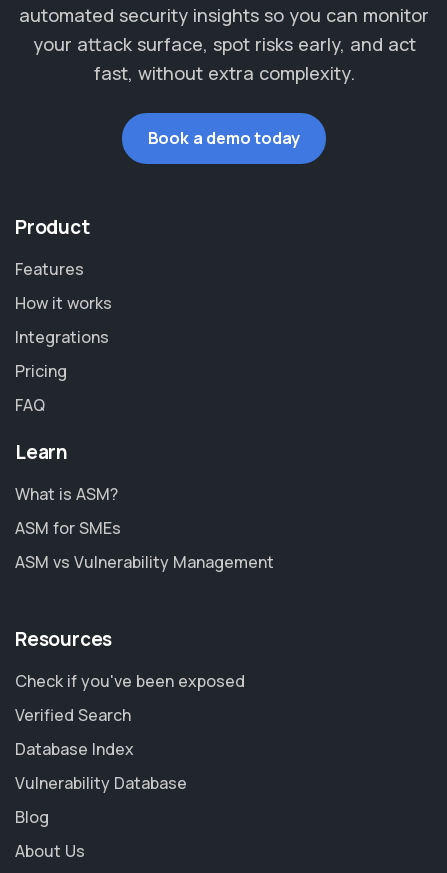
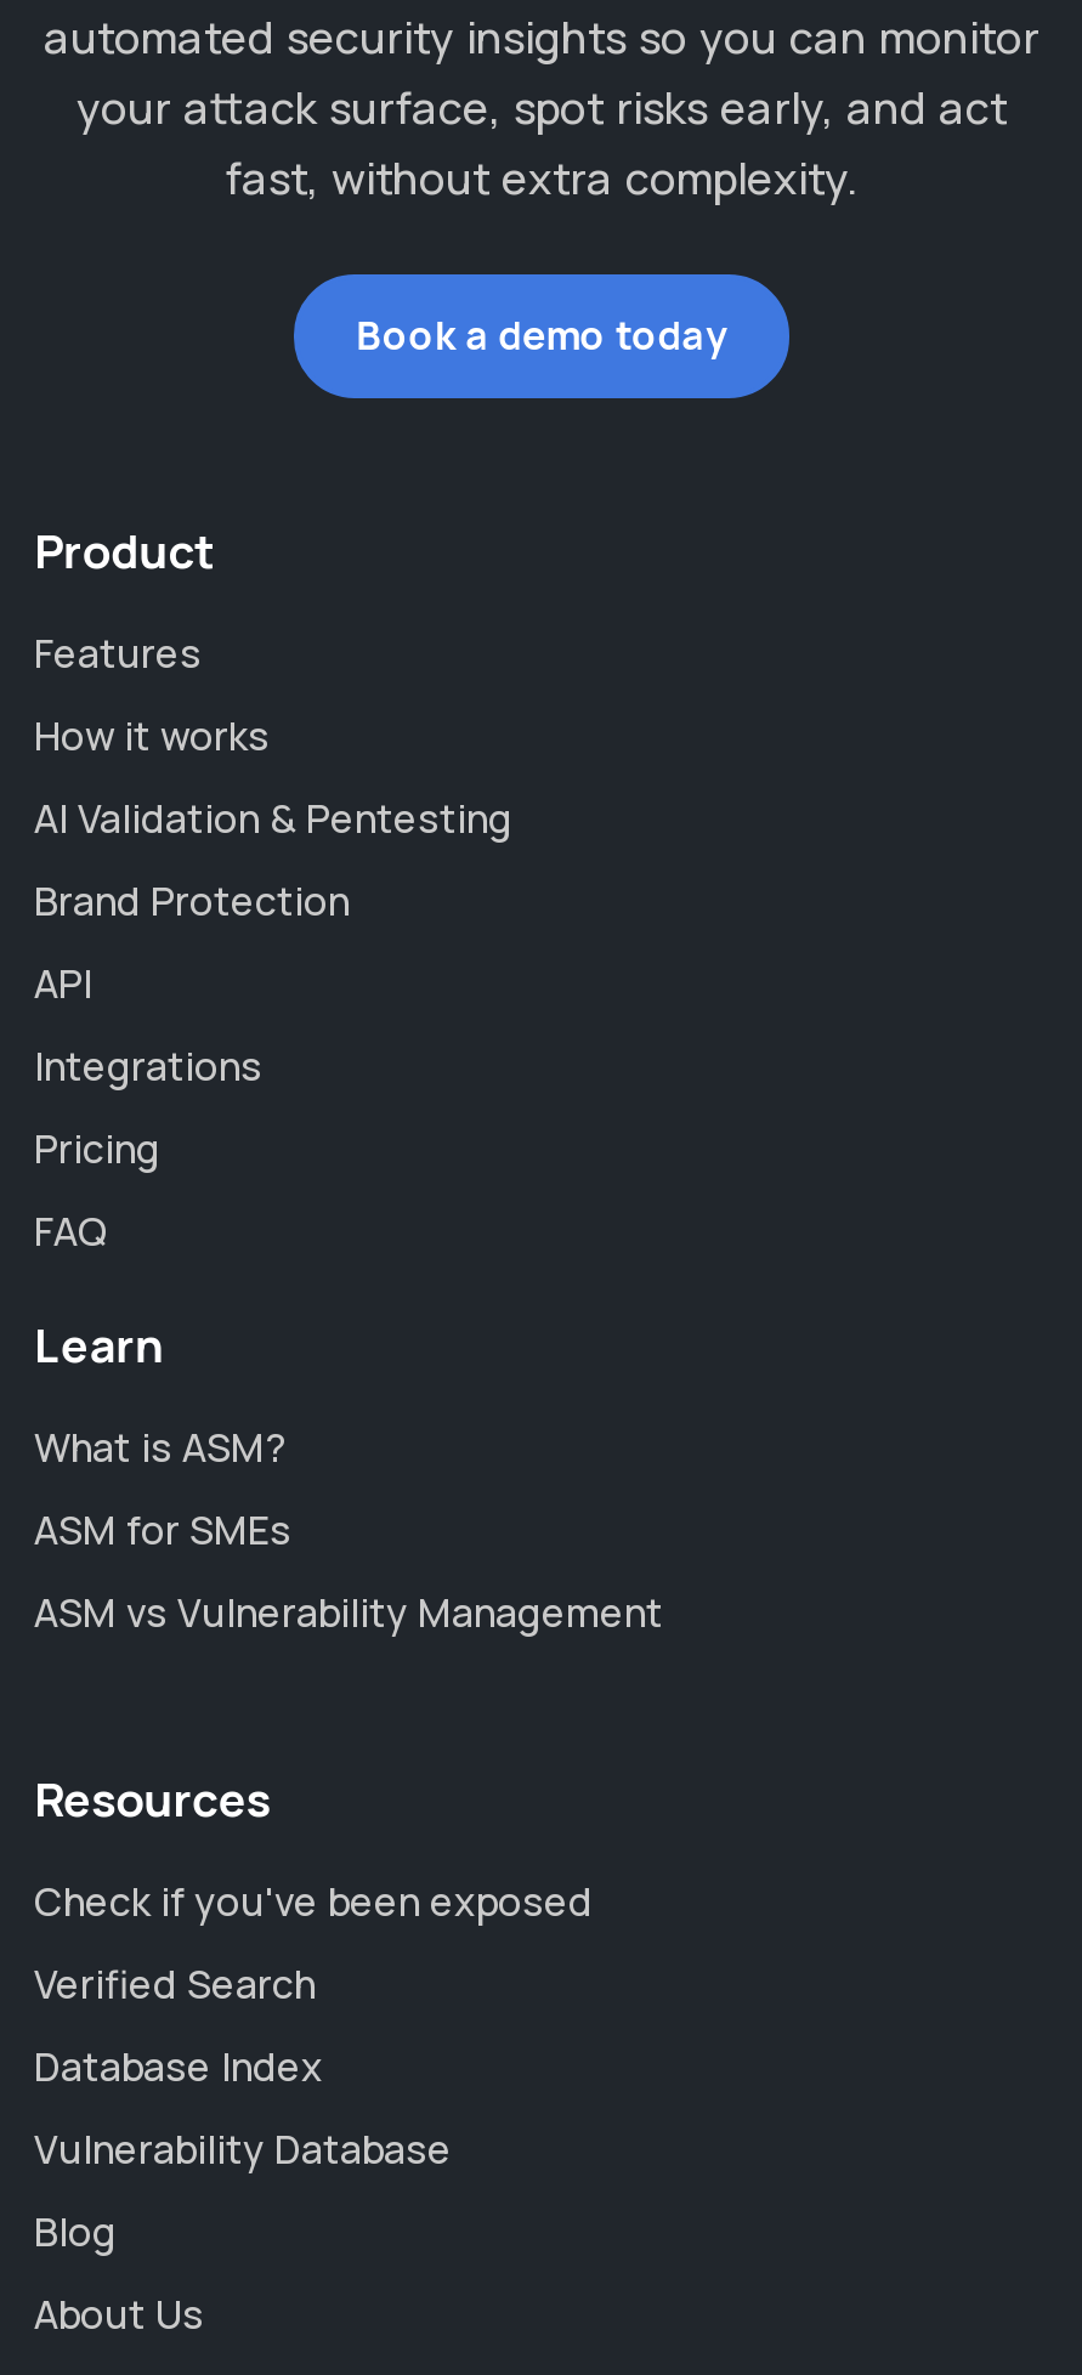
+ AI Validation & Pentesting
+ Brand Protection
+ API
